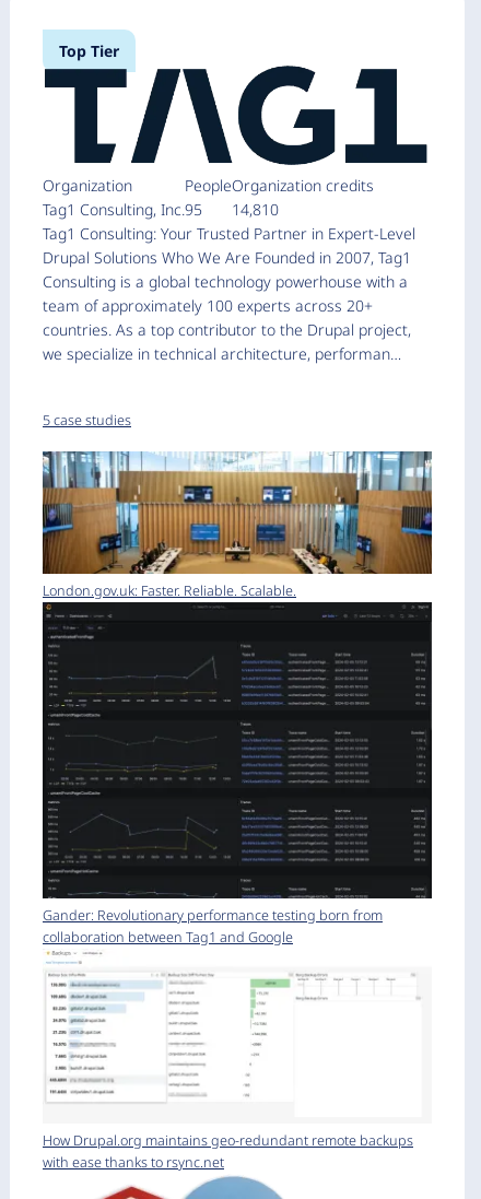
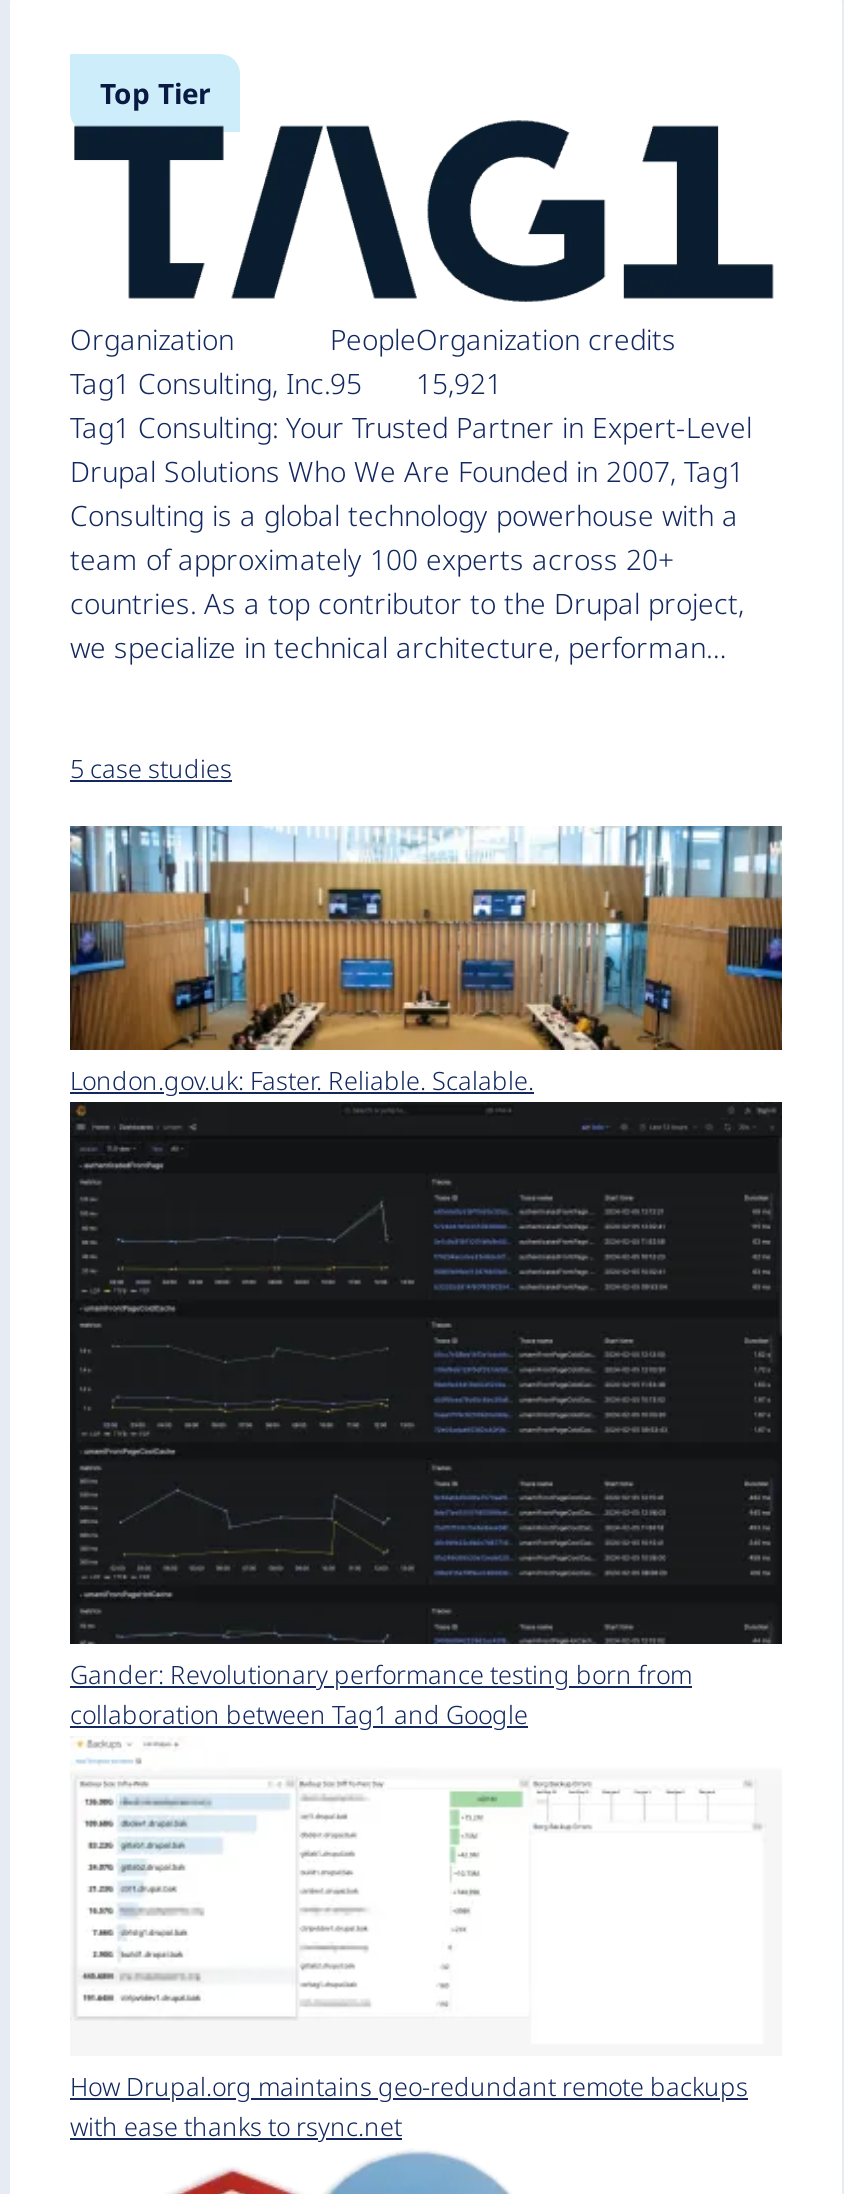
- Tag1 Consulting, Inc. 95 14,810
+ Tag1 Consulting, Inc. 95 15,921
